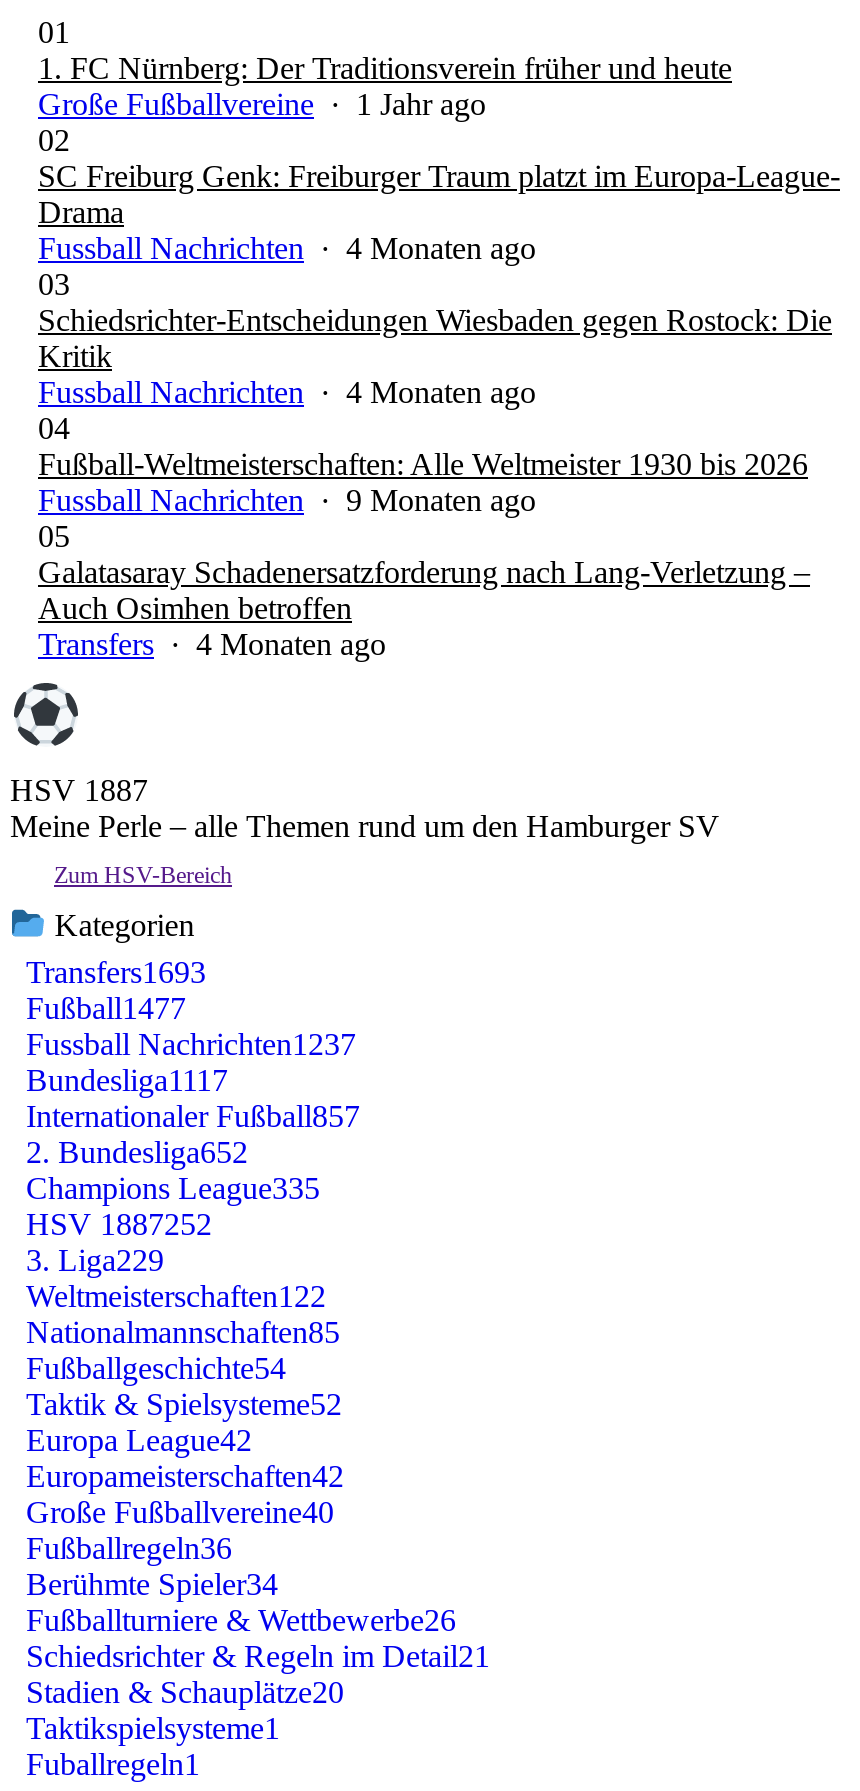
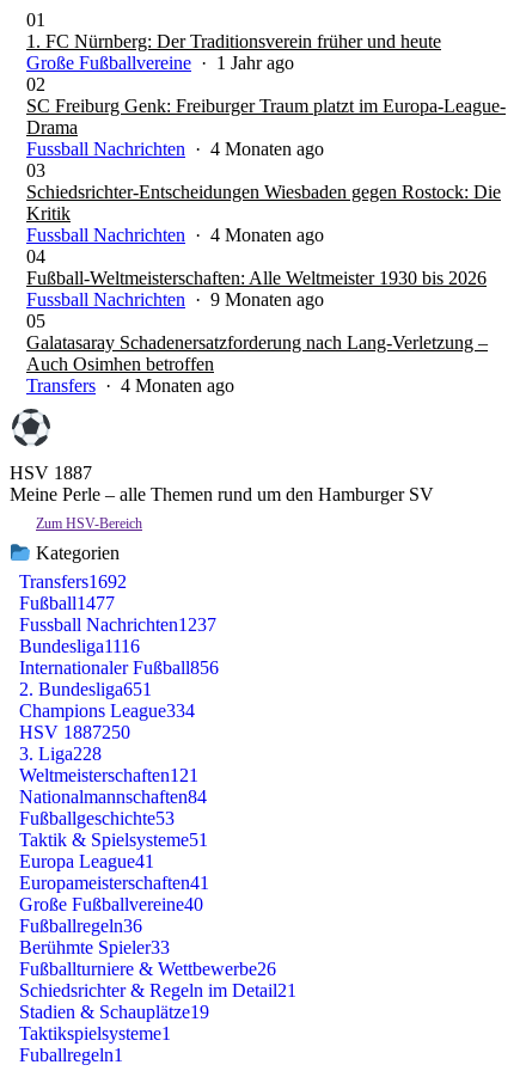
- Transfers1693
+ Transfers1692

- Bundesliga1117
+ Bundesliga1116

- Internationaler Fußball857
+ Internationaler Fußball856

- 2. Bundesliga652
+ 2. Bundesliga651

- Champions League335
+ Champions League334

- HSV 1887252
+ HSV 1887250

- 3. Liga229
+ 3. Liga228

- Weltmeisterschaften122
+ Weltmeisterschaften121

- Nationalmannschaften85
+ Nationalmannschaften84

- Fußballgeschichte54
+ Fußballgeschichte53

- Taktik & Spielsysteme52
+ Taktik & Spielsysteme51

- Europa League42
+ Europa League41

- Europameisterschaften42
+ Europameisterschaften41

- Berühmte Spieler34
+ Berühmte Spieler33

- Stadien & Schauplätze20
+ Stadien & Schauplätze19
